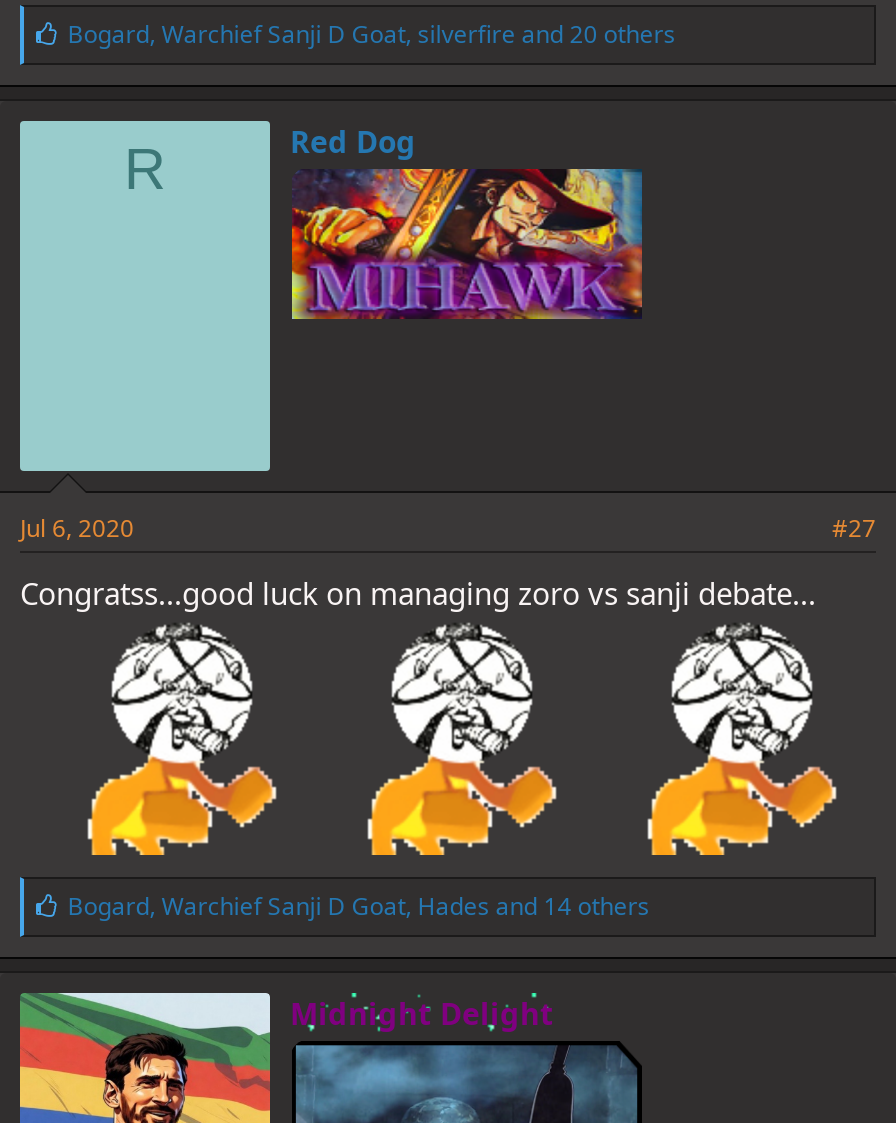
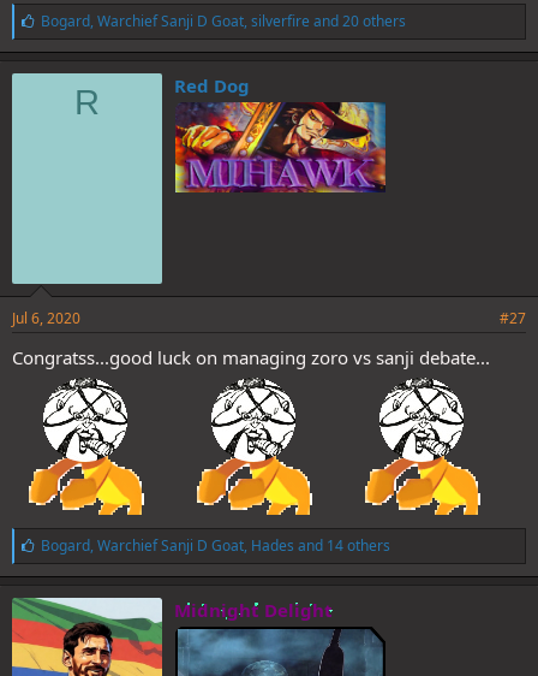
- [image]
+ [image]

- [image]
+ [image]

- [image]
+ [image]
